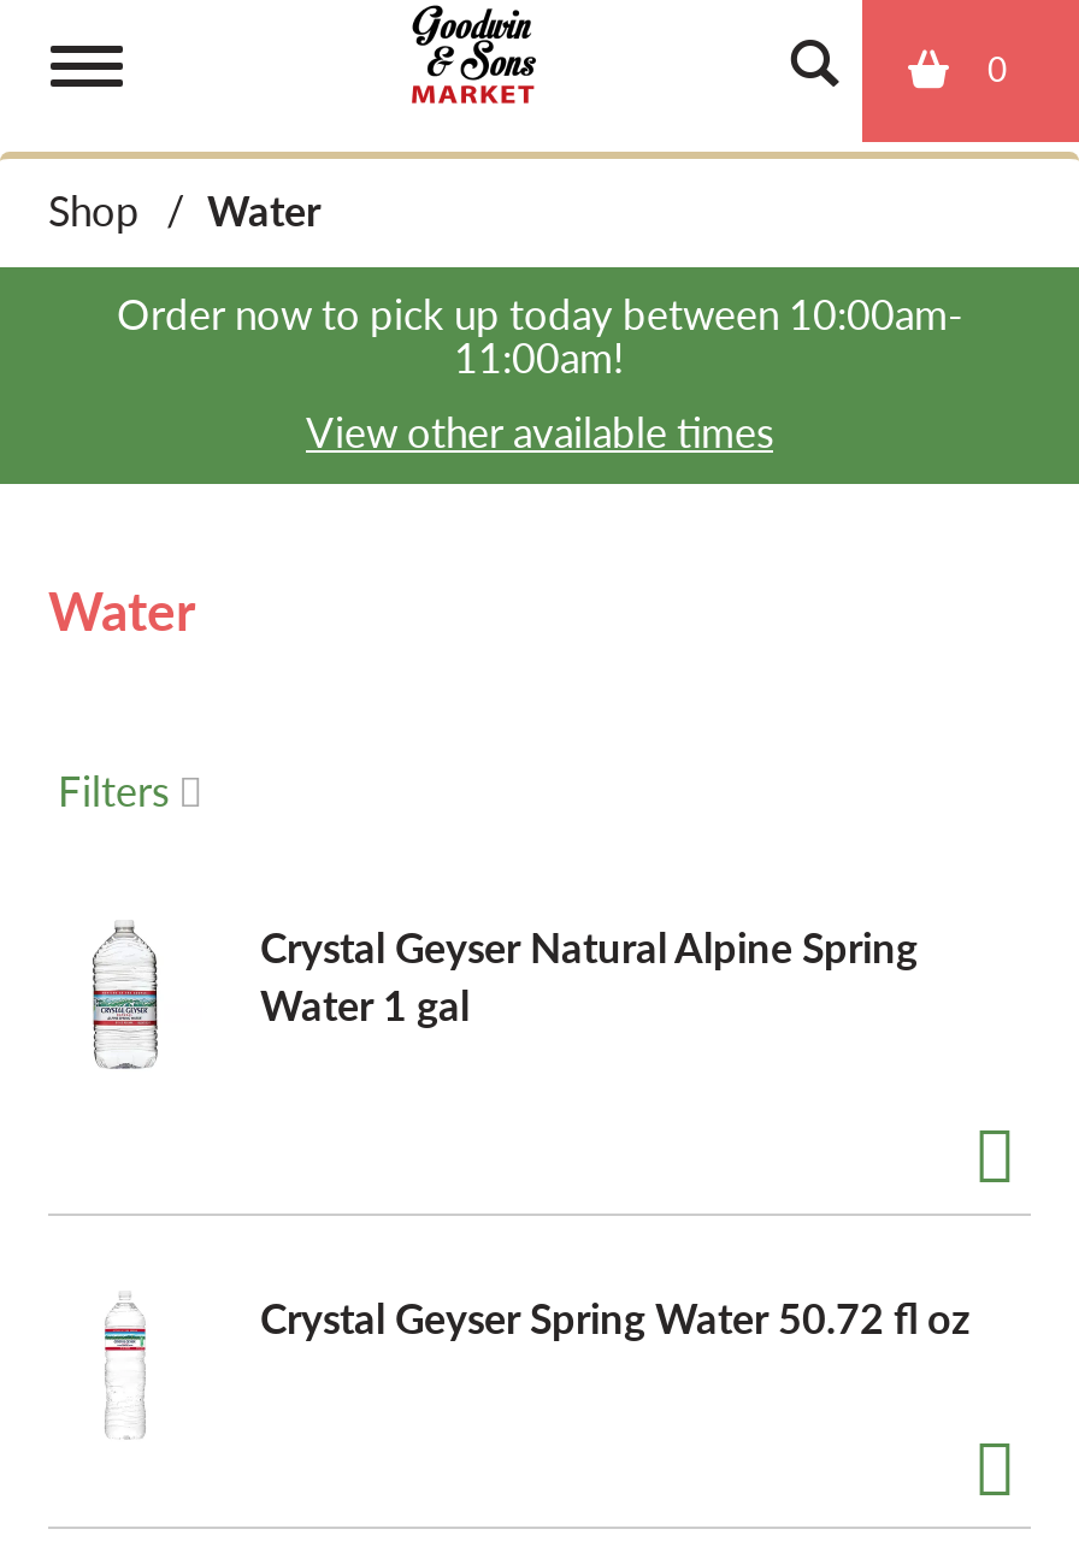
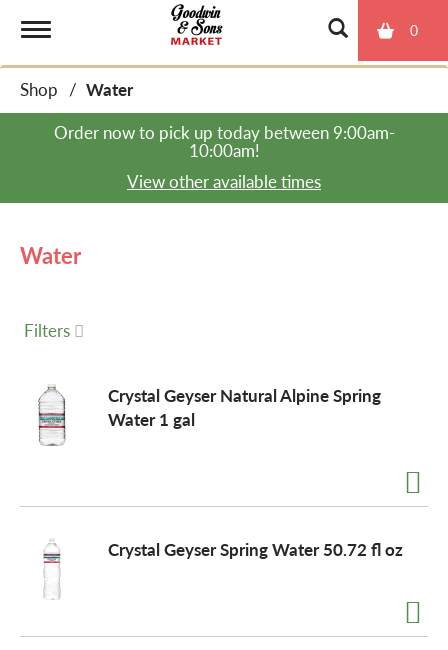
- Order now to pick up today between 10:00am-
- 11:00am!
+ Order now to pick up today between 9:00am-
+ 10:00am!
